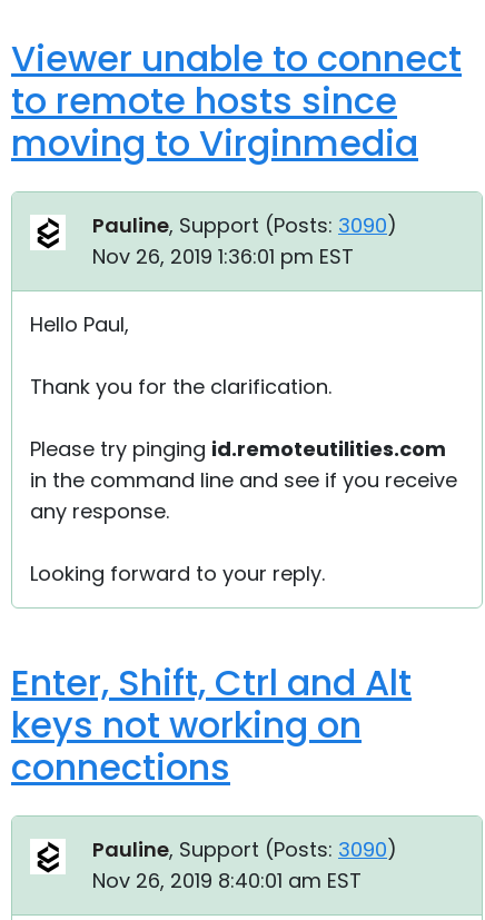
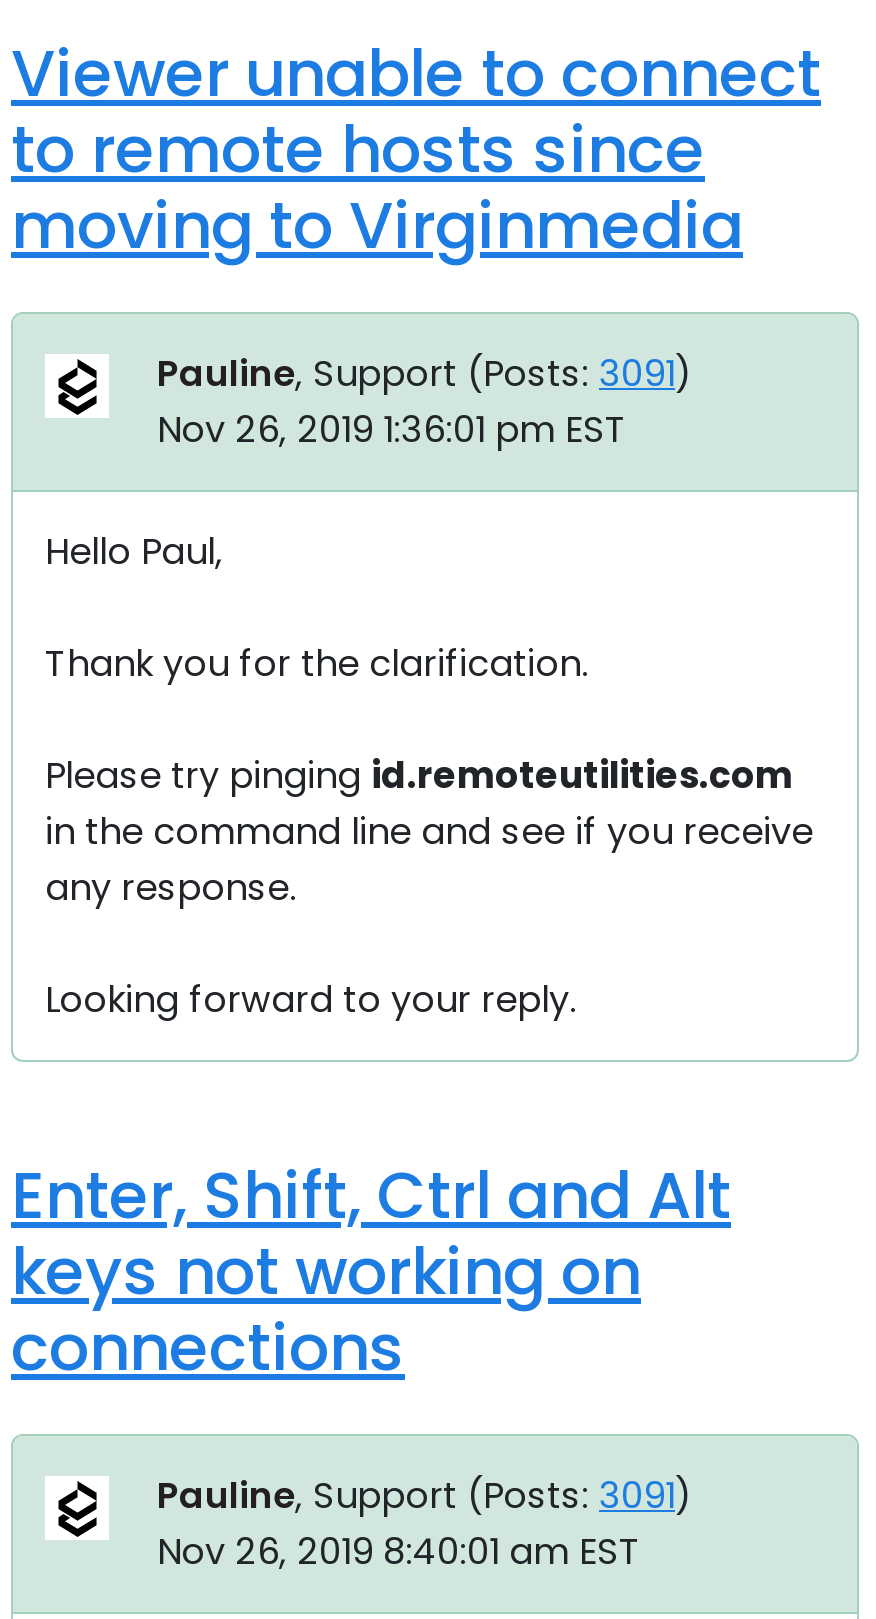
- Pauline, Support (Posts: 3090)
+ Pauline, Support (Posts: 3091)

- Pauline, Support (Posts: 3090)
+ Pauline, Support (Posts: 3091)
